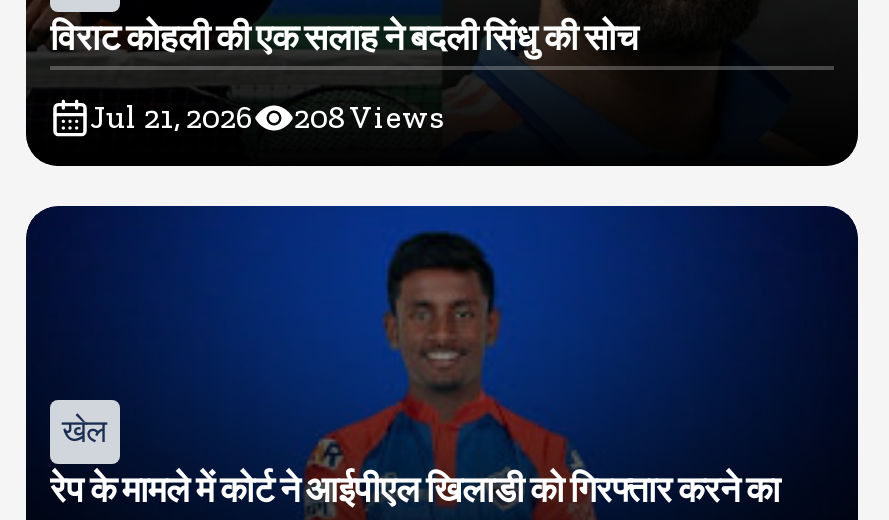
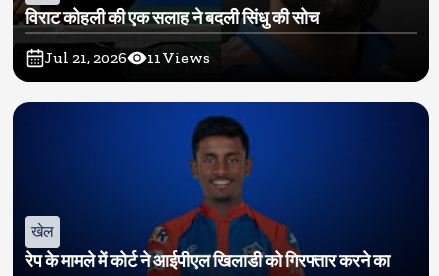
- Jul 21, 2026 208 Views
+ Jul 21, 2026 11 Views

- [image]
+ [image]
